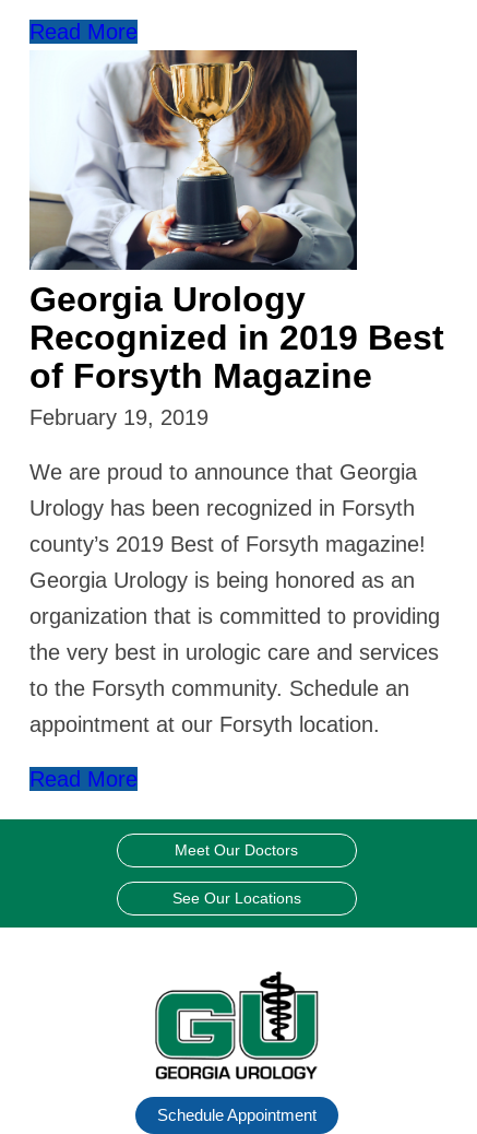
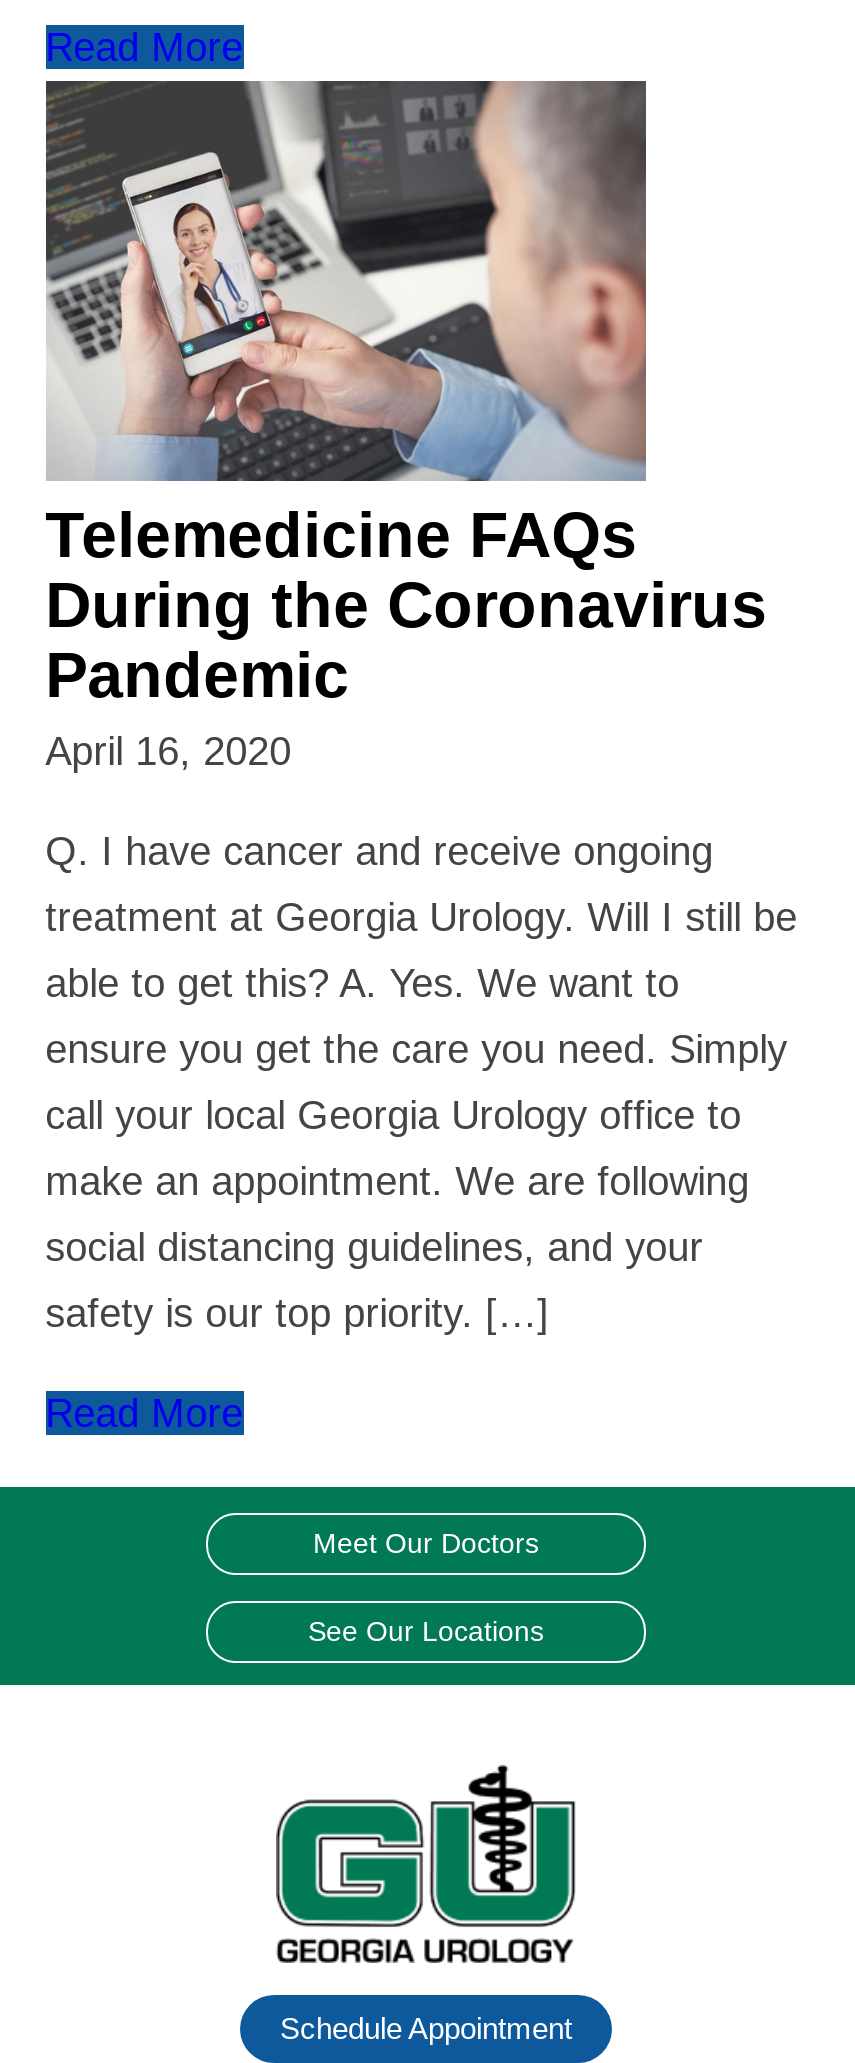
- [image]
- Georgia Urology
- Recognized in 2019 Best
- of Forsyth Magazine
- February 19, 2019
+ [image]
+ Telemedicine FAQs
+ During the Coronavirus
+ Pandemic
+ April 16, 2020

- We are proud to announce that Georgia
+ Q. I have cancer and receive ongoing

- Urology has been recognized in Forsyth
+ treatment at Georgia Urology. Will I still be

- county’s 2019 Best of Forsyth magazine!
+ able to get this? A. Yes. We want to

- Georgia Urology is being honored as an
+ ensure you get the care you need. Simply

- organization that is committed to providing
+ call your local Georgia Urology office to

- the very best in urologic care and services
+ make an appointment. We are following

- to the Forsyth community. Schedule an
+ social distancing guidelines, and your

- appointment at our Forsyth location.
+ safety is our top priority. […]
